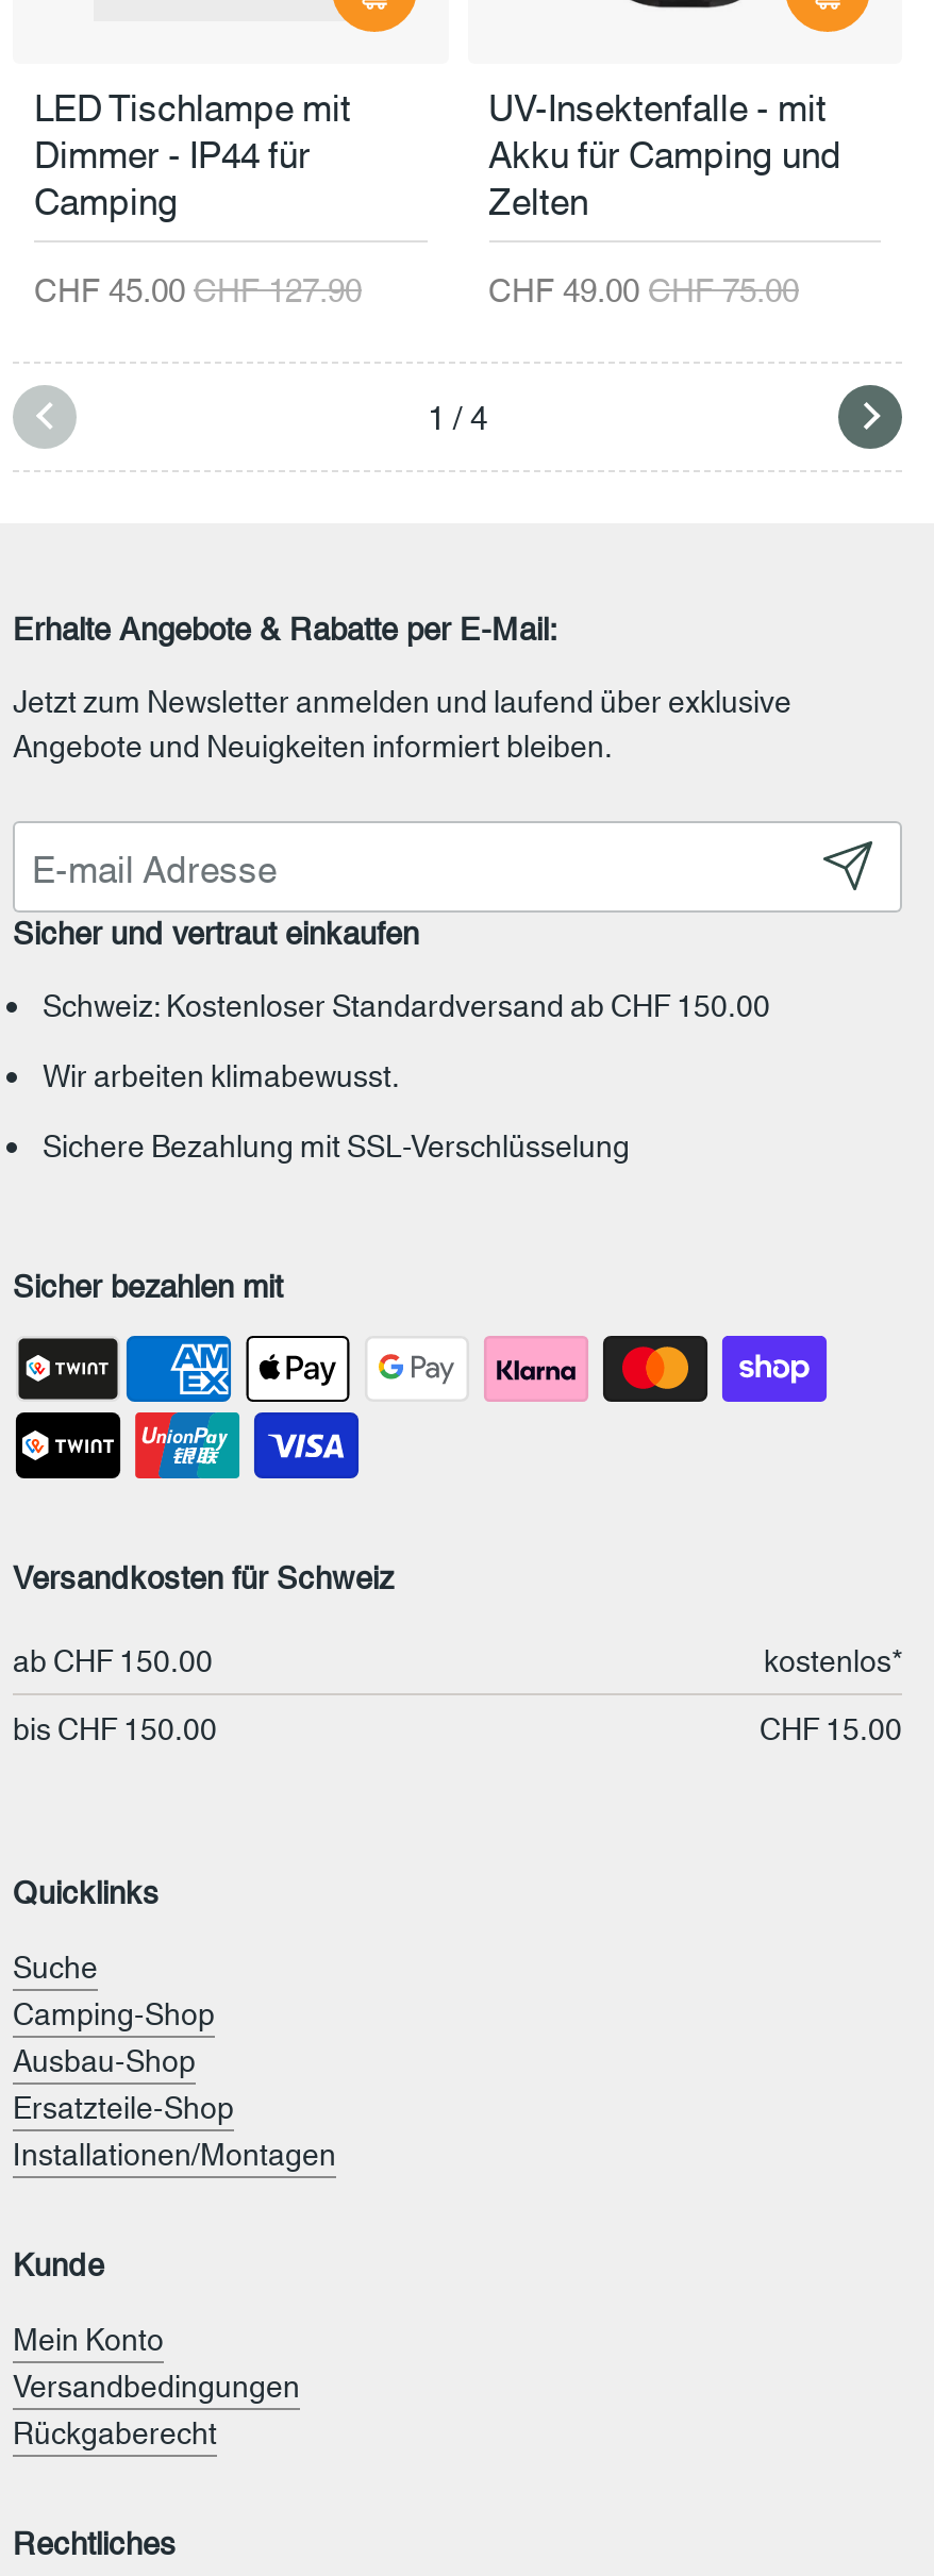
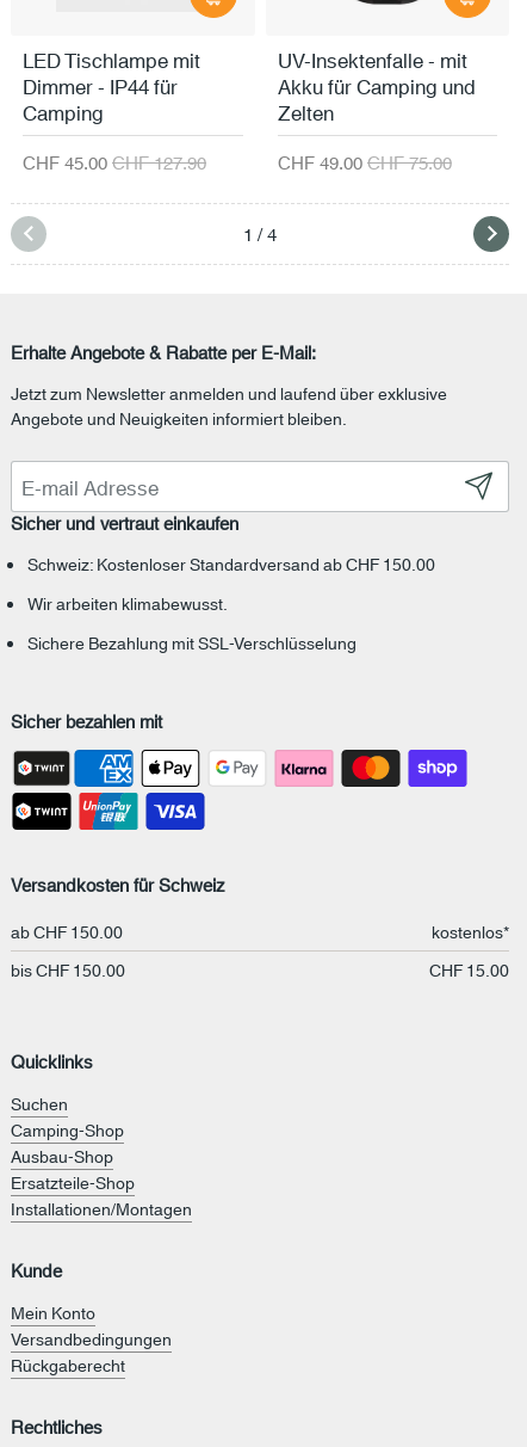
- Suche
+ Suchen
